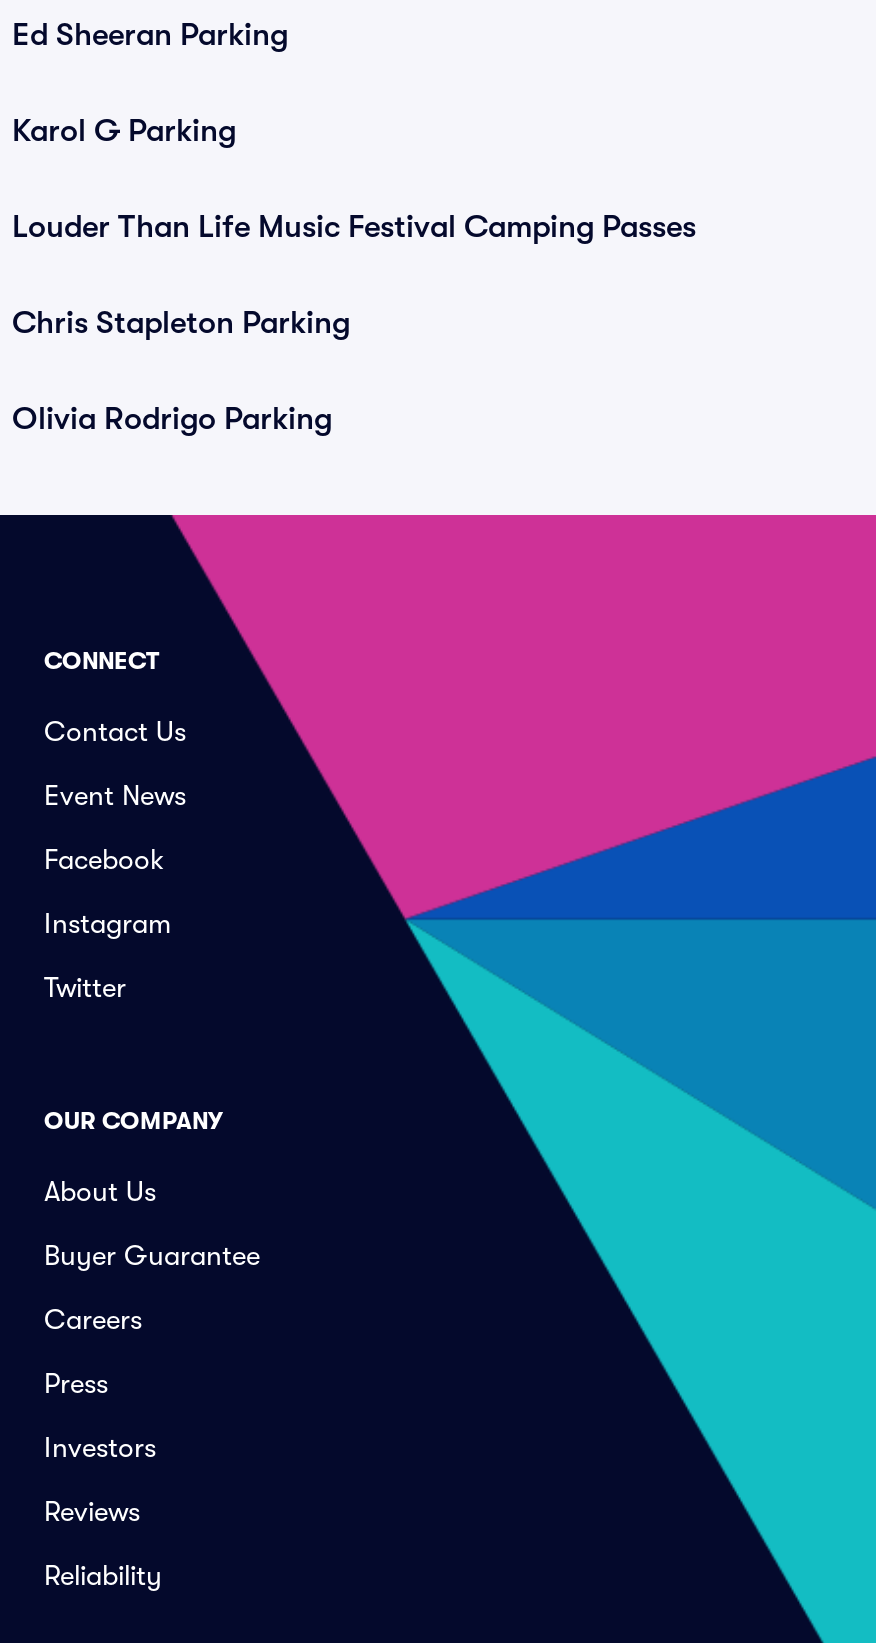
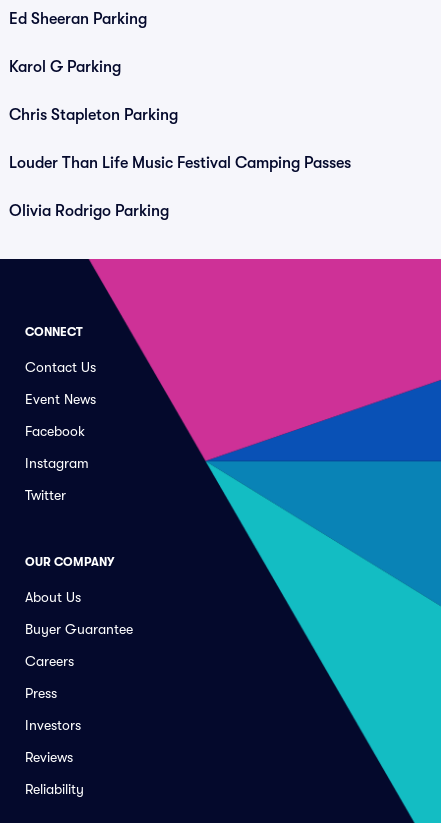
moved down: Louder Than Life Music Festival Camping Passes

moved up: Chris Stapleton Parking
